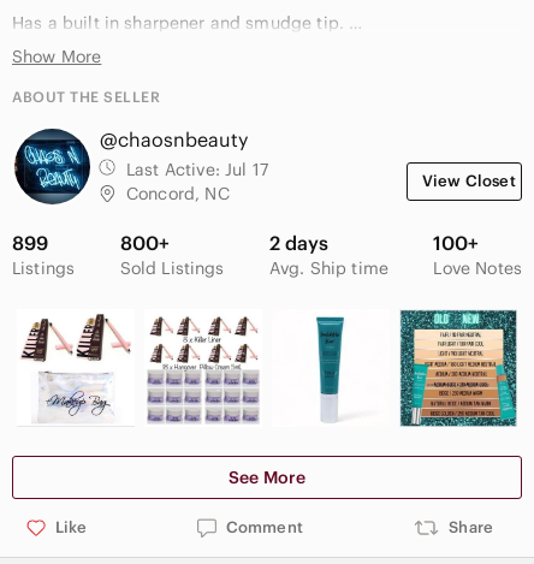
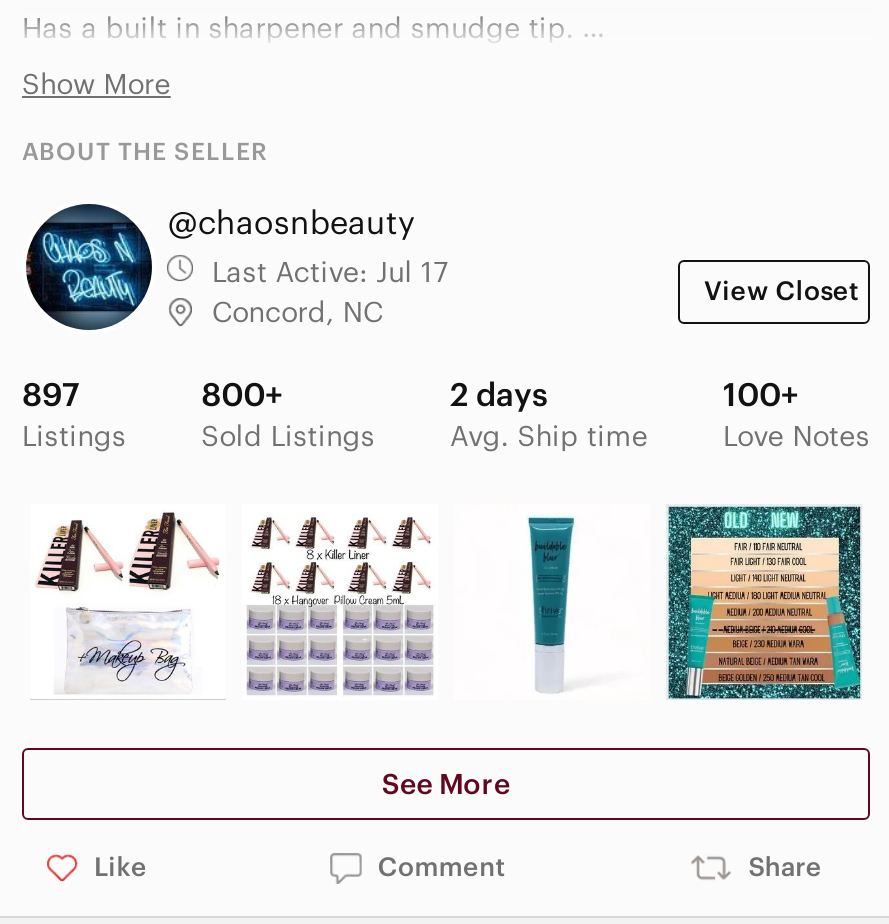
- 899
+ 897
